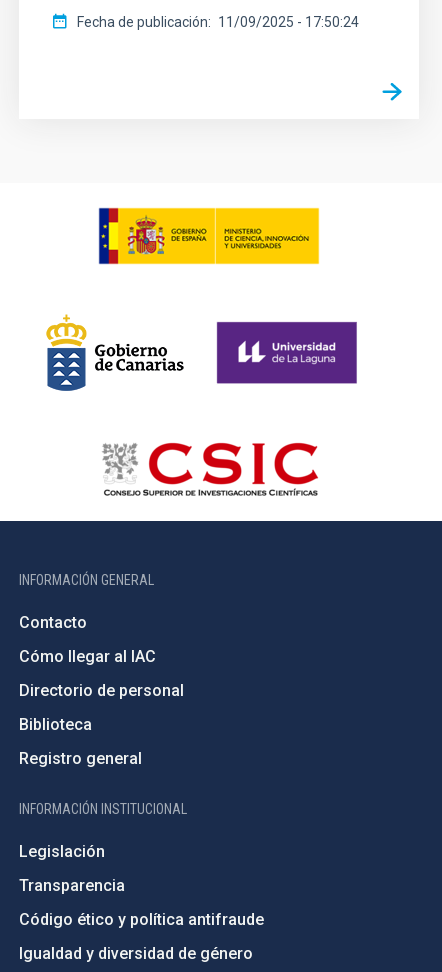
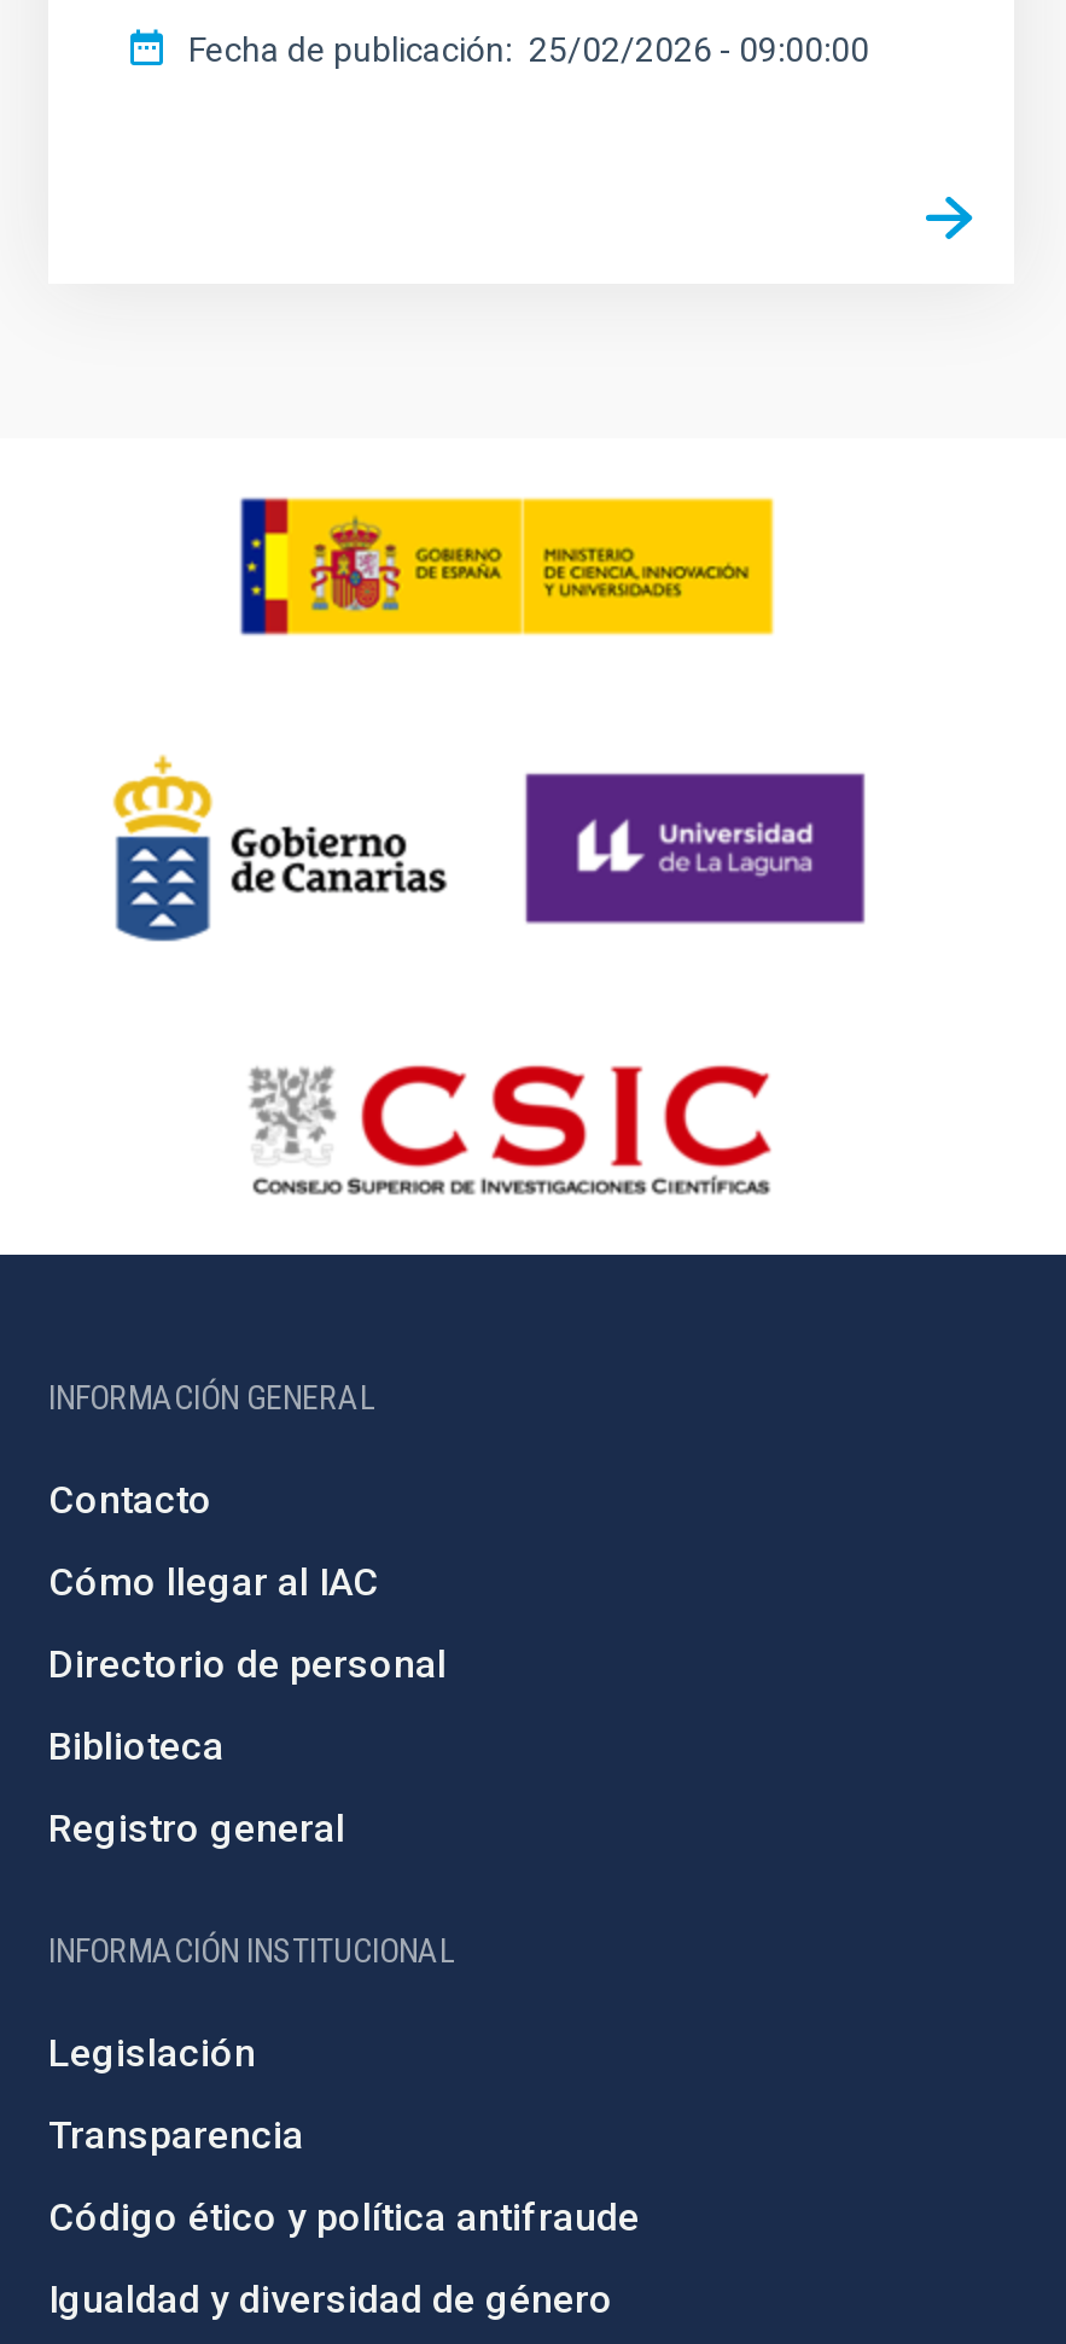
- Fecha de publicación 11/09/2025 - 17:50:24
+ Fecha de publicación 25/02/2026 - 09:00:00
